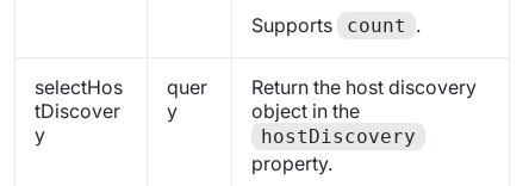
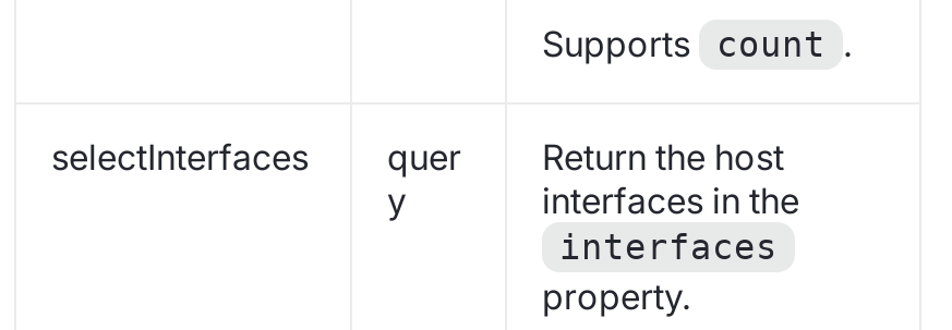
- selectHos
- tDiscover
- y
+ selectInterfaces

- Return the host discovery
- object in the
- hostDiscovery
+ Return the host
+ interfaces in the
+ interfaces
